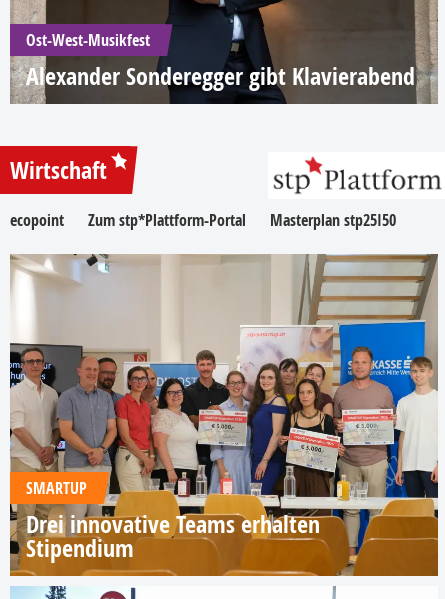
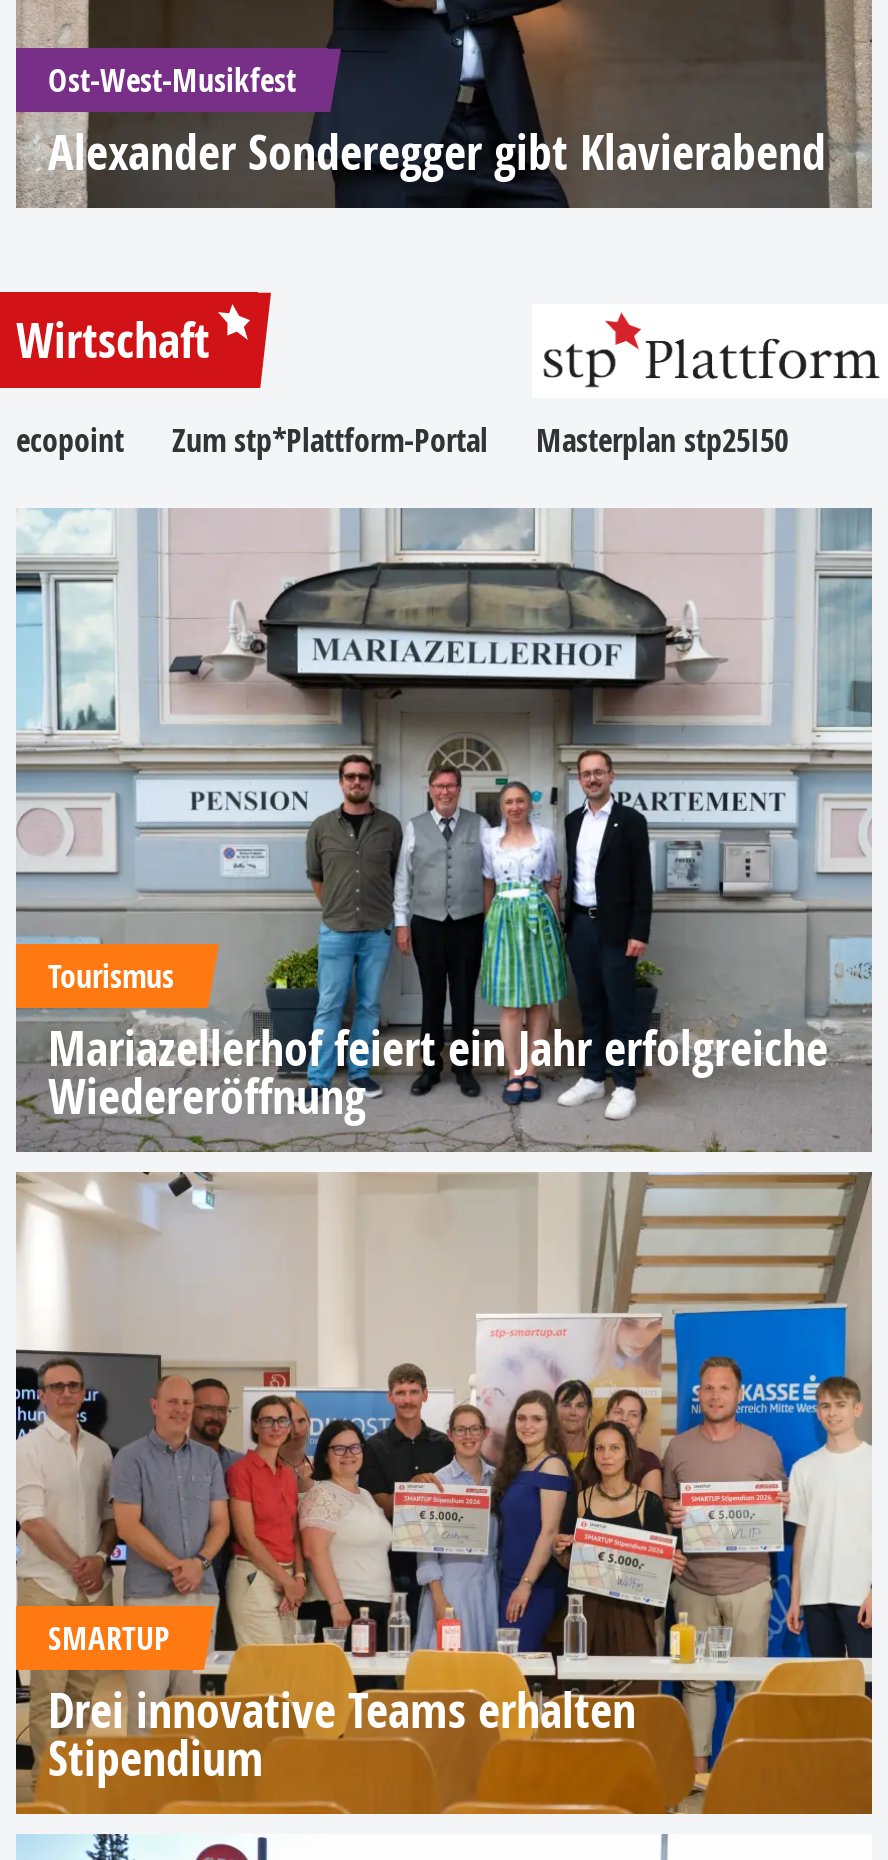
+ [image]
+ Tourismus
+ Mariazellerhof feiert ein Jahr erfolgreiche
+ Wiedereröffnung
